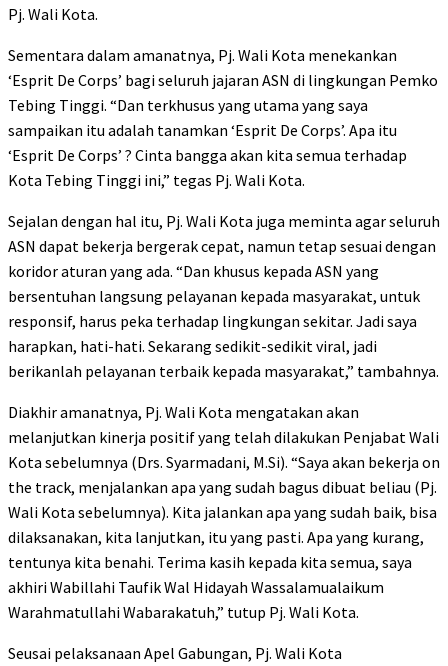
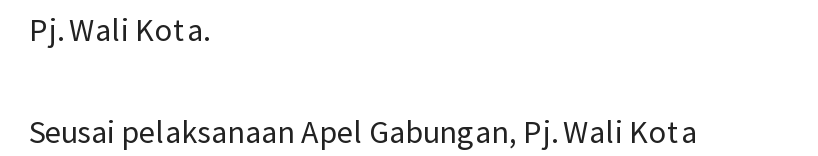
- Sementara dalam amanatnya, Pj. Wali Kota menekankan
- ‘Esprit De Corps’ bagi seluruh jajaran ASN di lingkungan Pemko
- Tebing Tinggi. “Dan terkhusus yang utama yang saya
- sampaikan itu adalah tanamkan ‘Esprit De Corps’. Apa itu
- ‘Esprit De Corps’ ? Cinta bangga akan kita semua terhadap
- Kota Tebing Tinggi ini,” tegas Pj. Wali Kota.
- Sejalan dengan hal itu, Pj. Wali Kota juga meminta agar seluruh
- ASN dapat bekerja bergerak cepat, namun tetap sesuai dengan
- koridor aturan yang ada. “Dan khusus kepada ASN yang
- bersentuhan langsung pelayanan kepada masyarakat, untuk
- responsif, harus peka terhadap lingkungan sekitar. Jadi saya
- harapkan, hati-hati. Sekarang sedikit-sedikit viral, jadi
- berikanlah pelayanan terbaik kepada masyarakat,” tambahnya.
- Diakhir amanatnya, Pj. Wali Kota mengatakan akan
- melanjutkan kinerja positif yang telah dilakukan Penjabat Wali
- Kota sebelumnya (Drs. Syarmadani, M.Si). “Saya akan bekerja on
- the track, menjalankan apa yang sudah bagus dibuat beliau (Pj.
- Wali Kota sebelumnya). Kita jalankan apa yang sudah baik, bisa
- dilaksanakan, kita lanjutkan, itu yang pasti. Apa yang kurang,
- tentunya kita benahi. Terima kasih kepada kita semua, saya
- akhiri Wabillahi Taufik Wal Hidayah Wassalamualaikum
- Warahmatullahi Wabarakatuh,” tutup Pj. Wali Kota.
